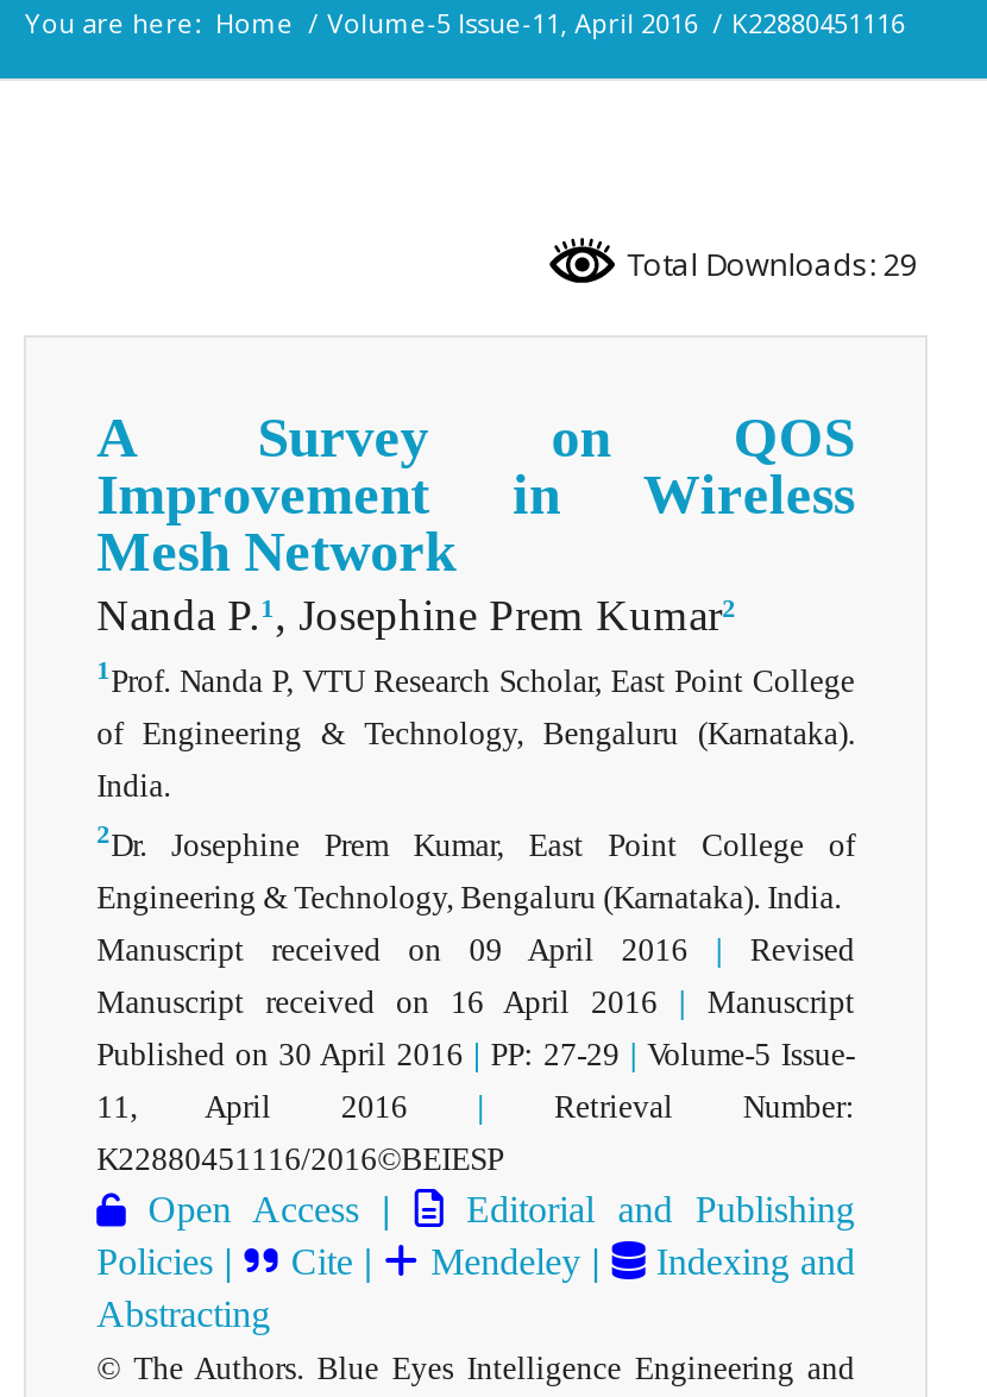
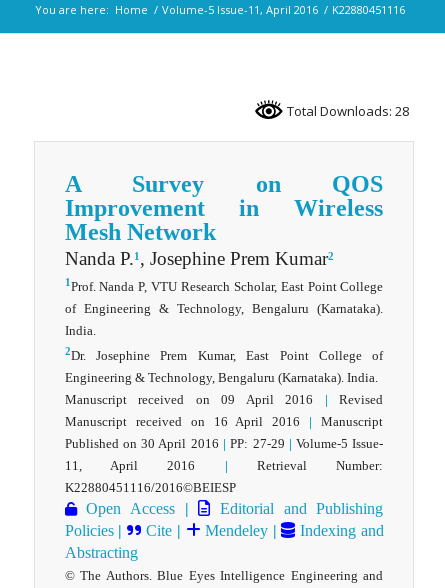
- Total Downloads: 29
+ Total Downloads: 28
